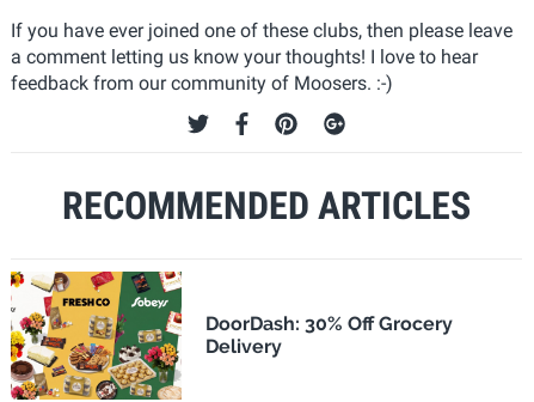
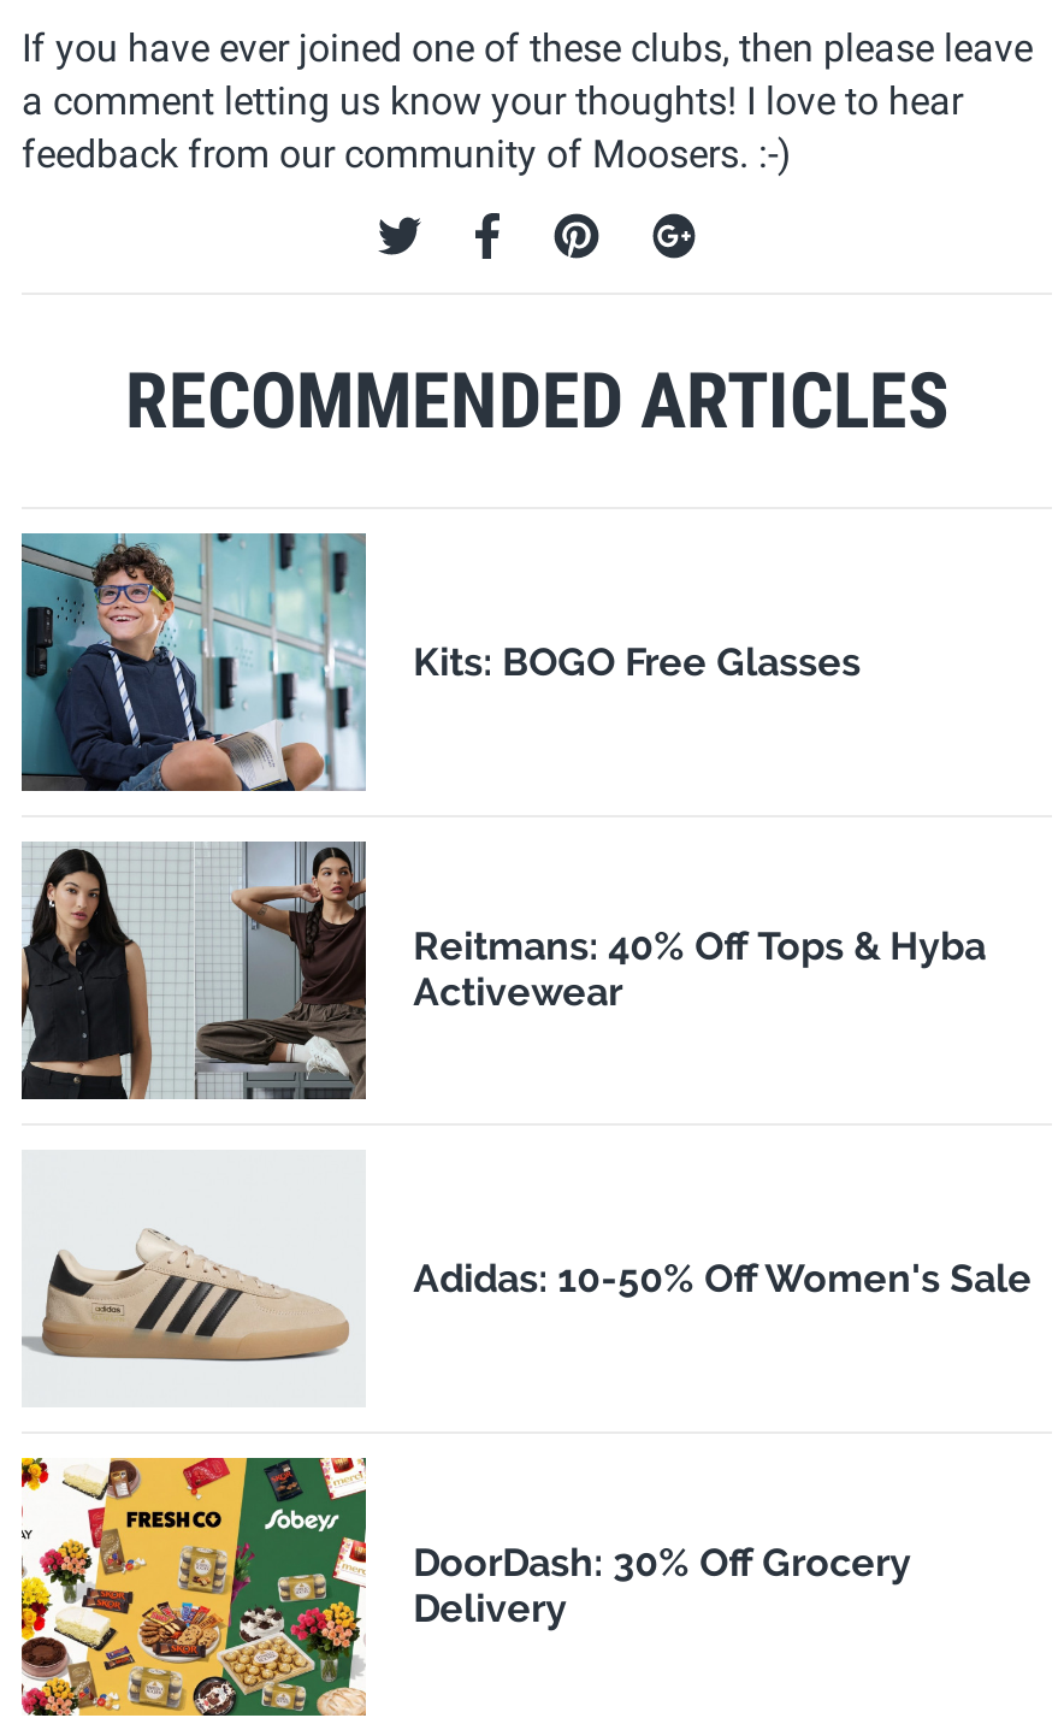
+ [image]
+ Kits: BOGO Free Glasses

+ [image]
+ Reitmans: 40% Off Tops & Hyba
+ Activewear

+ [image]
+ Adidas: 10-50% Off Women's Sale
